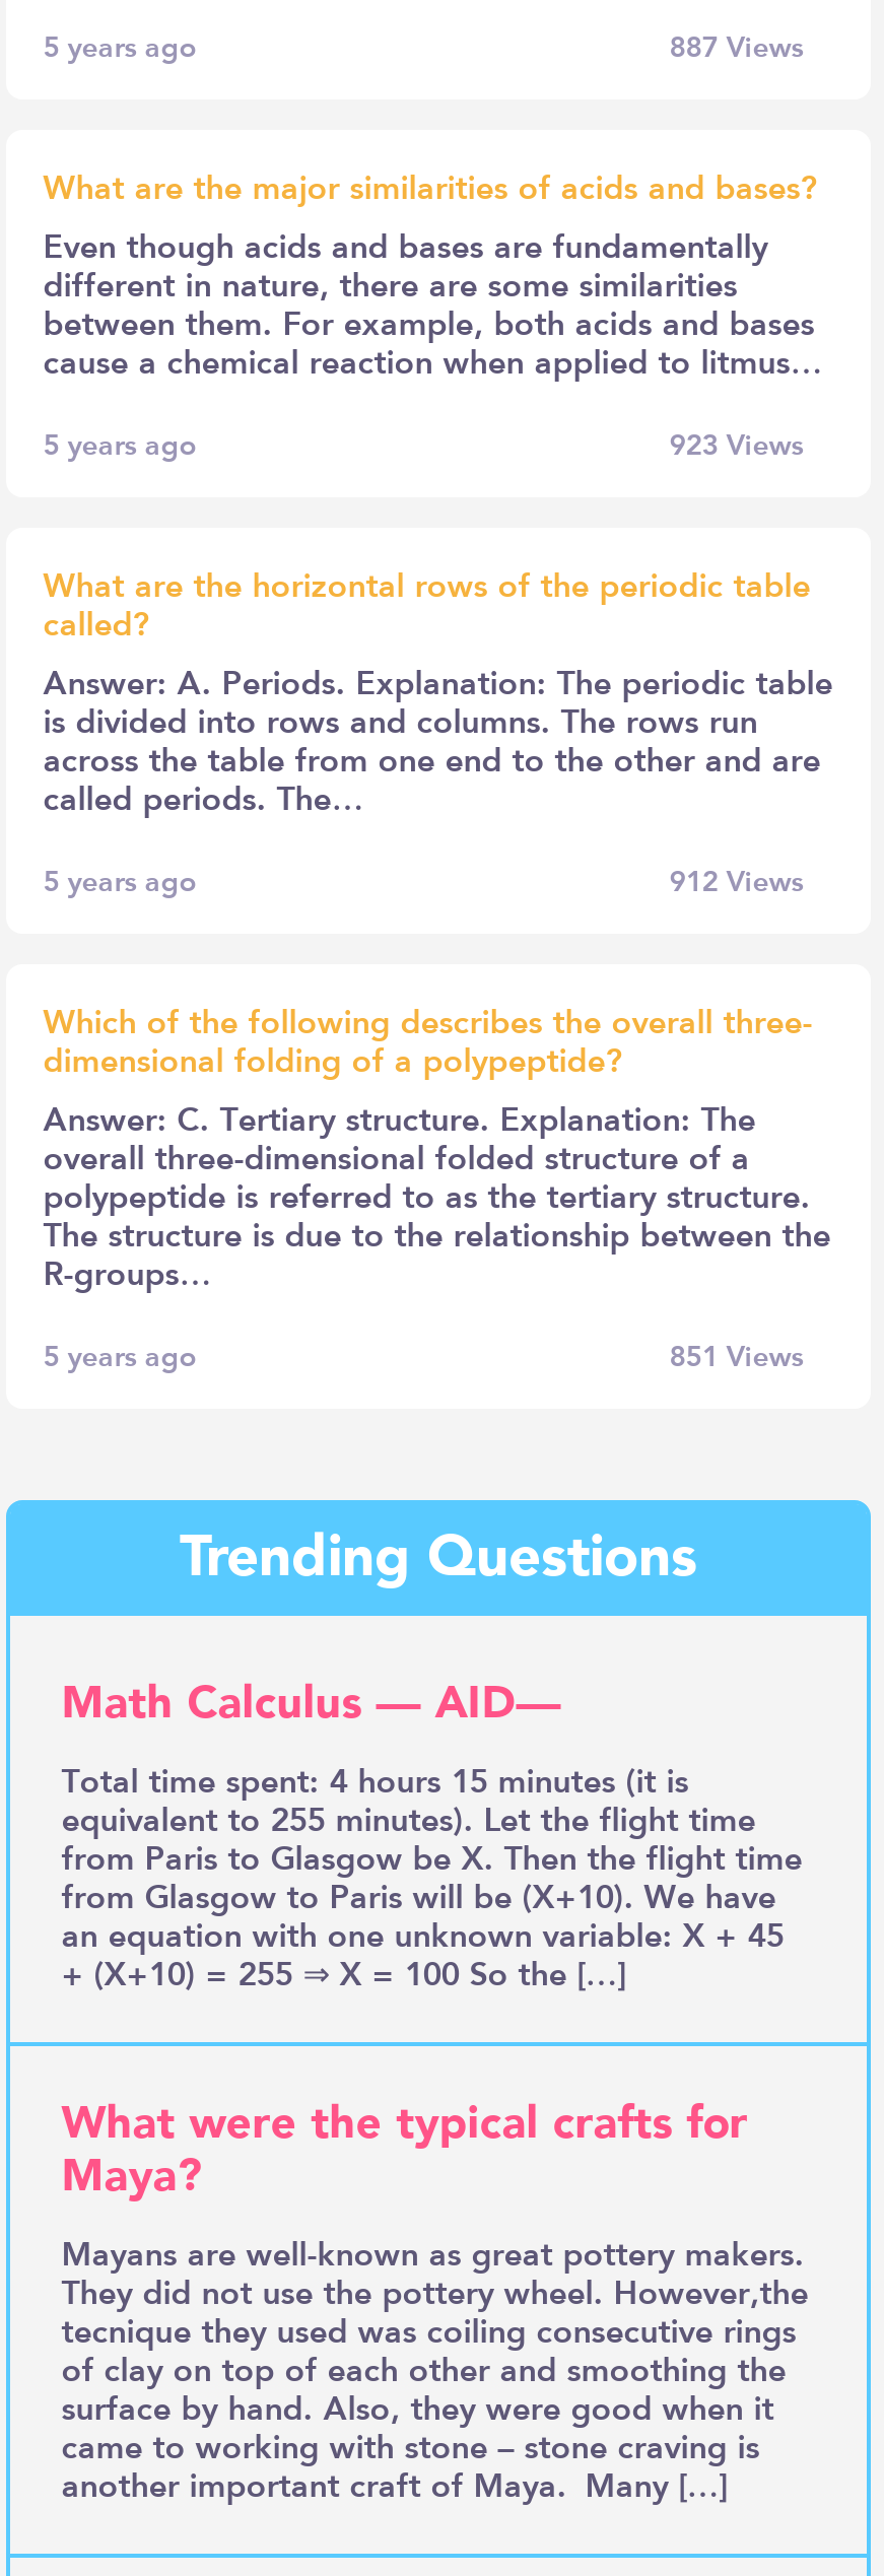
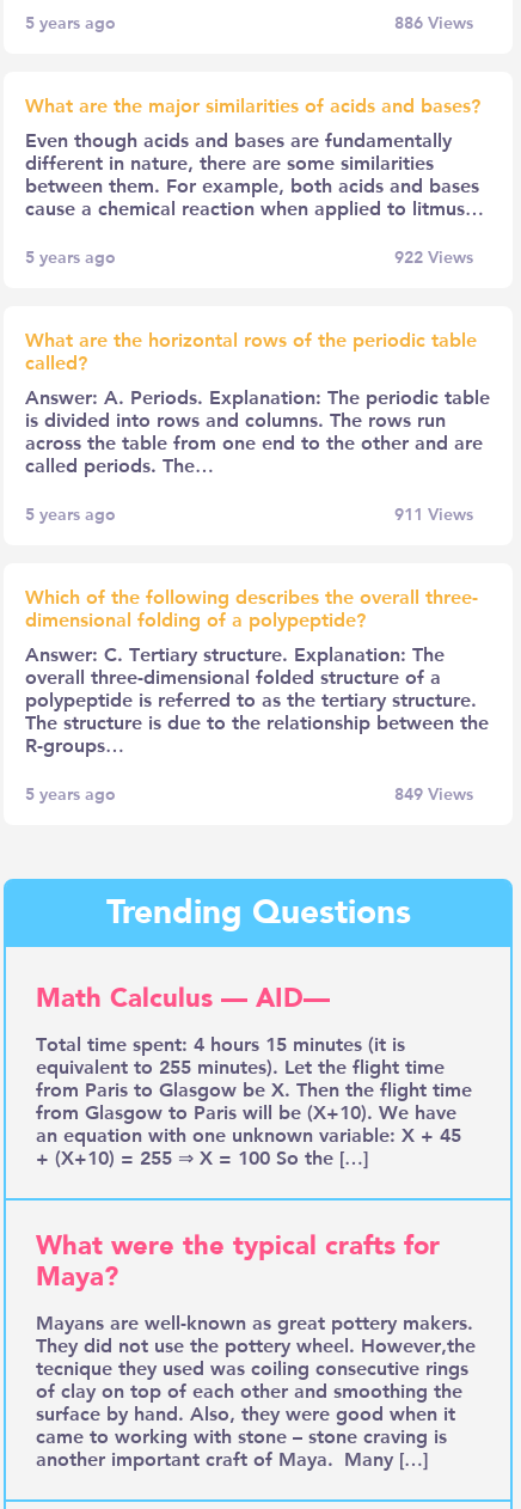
- 887 Views
+ 886 Views

- 923 Views
+ 922 Views

- 912 Views
+ 911 Views

- 851 Views
+ 849 Views
